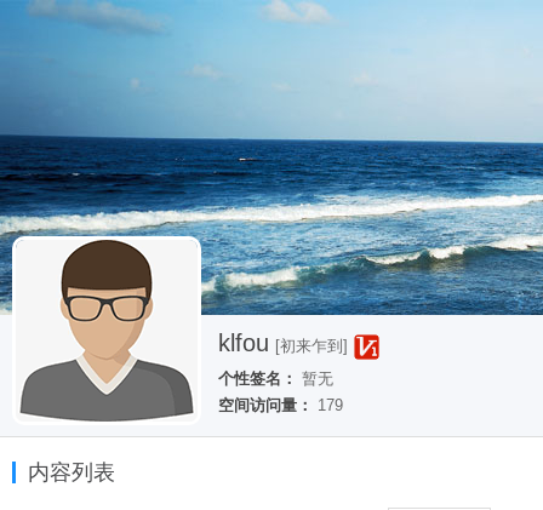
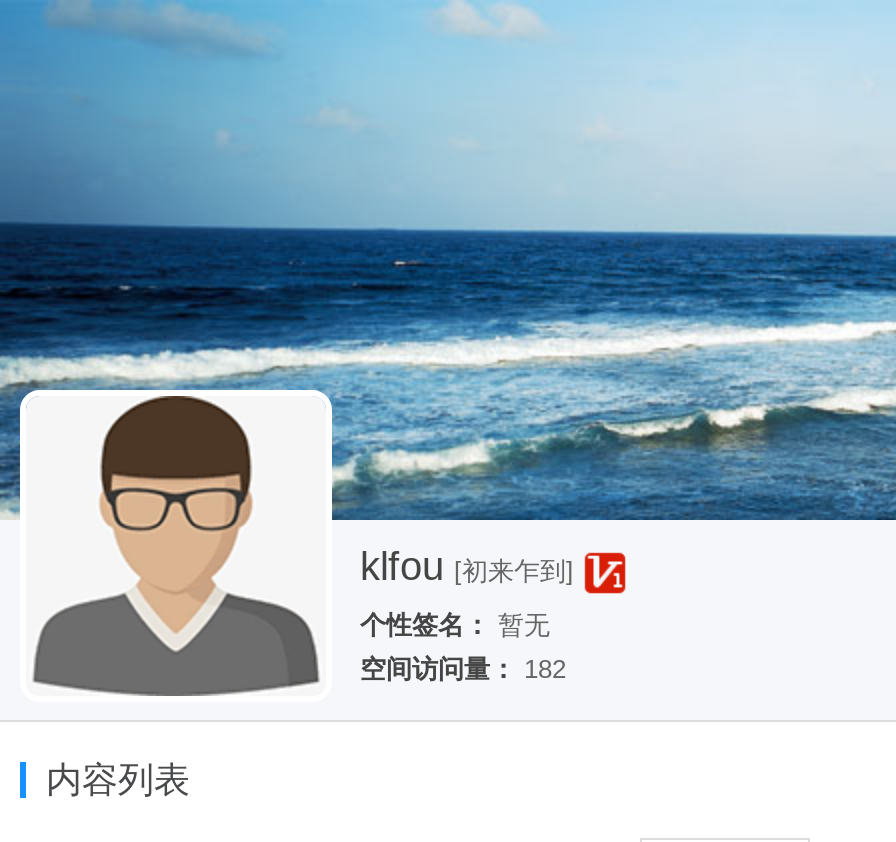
- 空间访问量：179
+ 空间访问量：182
